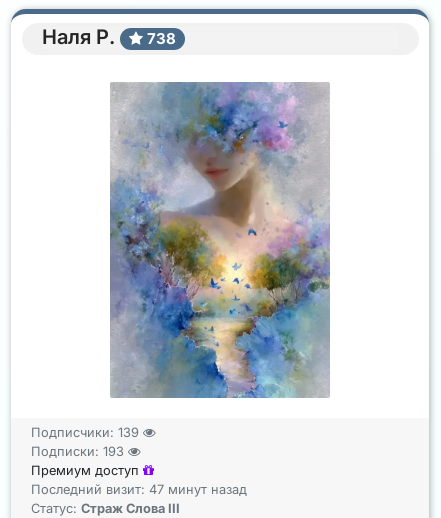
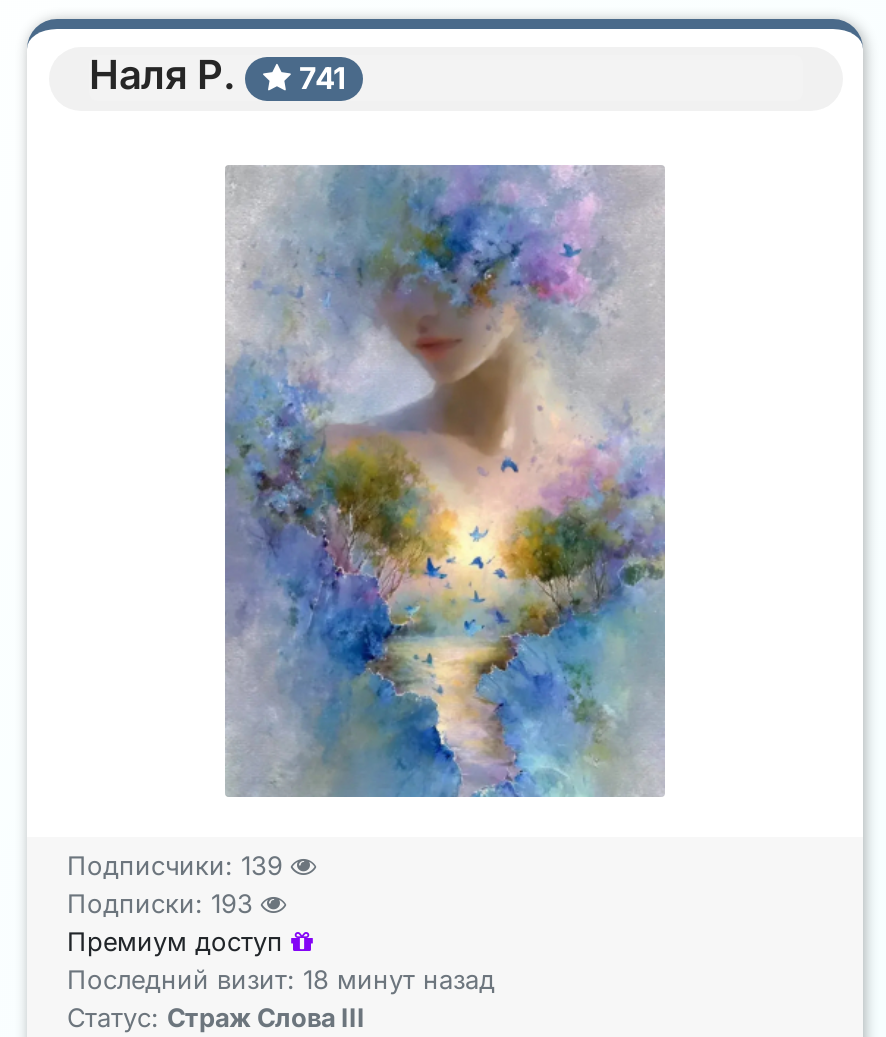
- Наля Р. 738
+ Наля Р. 741

- Последний визит: 47 минут назад
+ Последний визит: 18 минут назад
